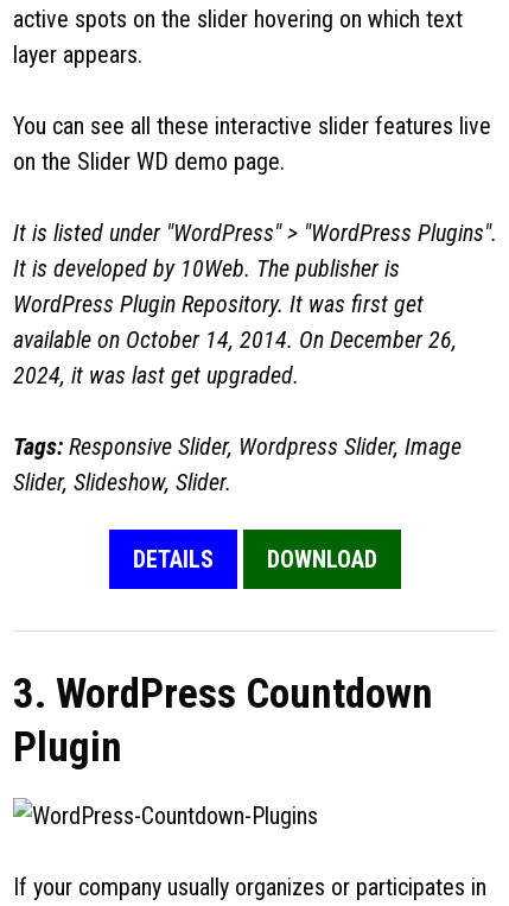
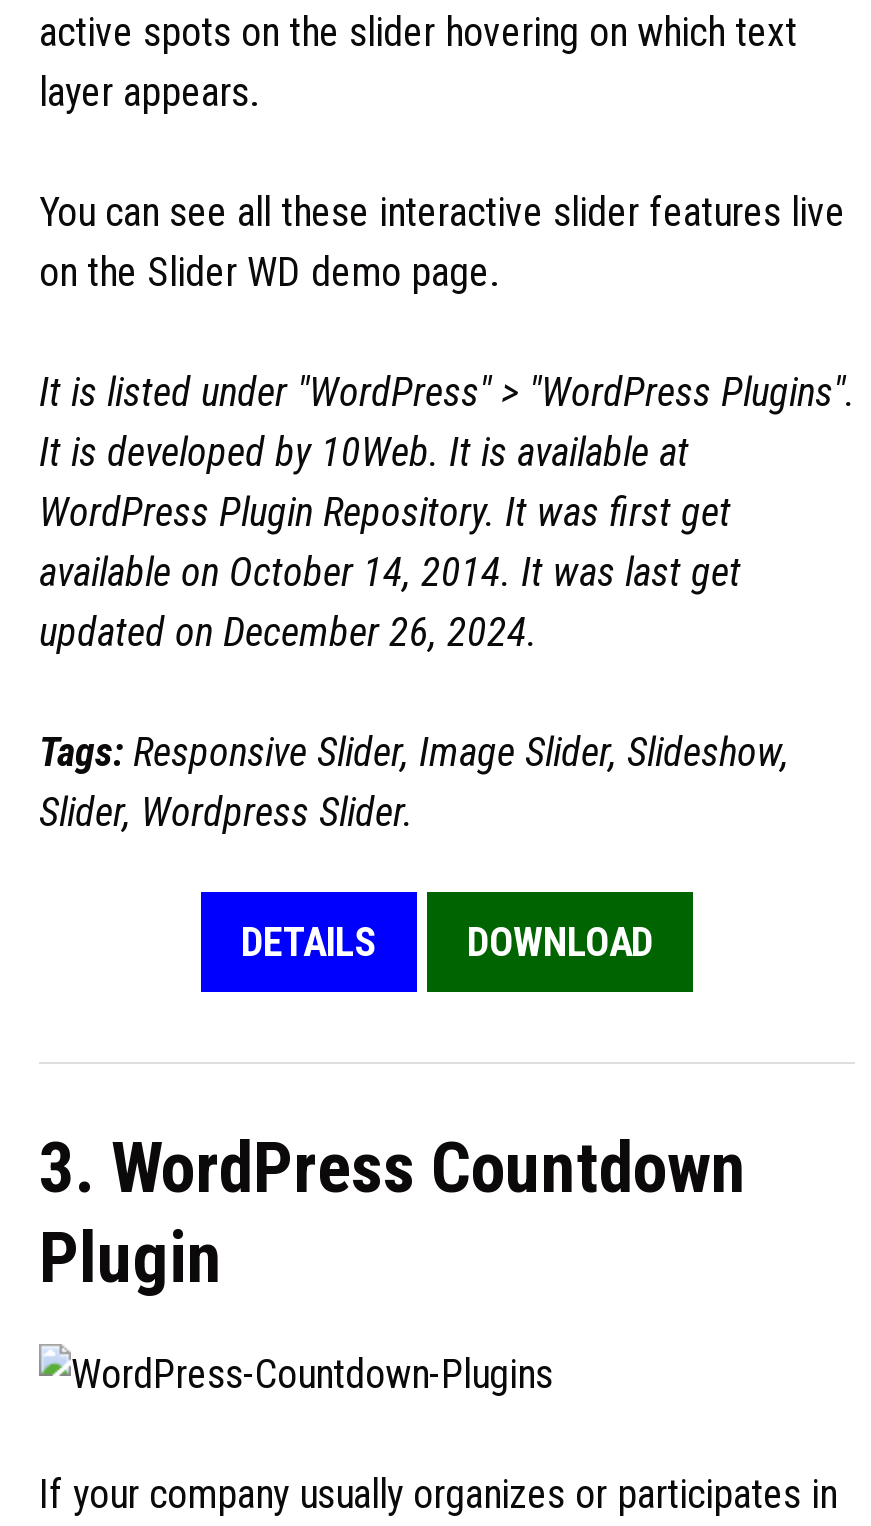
- It is developed by 10Web. The publisher is
+ It is developed by 10Web. It is available at

- available on October 14, 2014. On December 26,
- 2024, it was last get upgraded.
+ available on October 14, 2014. It was last get
+ updated on December 26, 2024.

- Tags: Responsive Slider, Wordpress Slider, Image
- Slider, Slideshow, Slider.
+ Tags: Responsive Slider, Image Slider, Slideshow,
+ Slider, Wordpress Slider.
